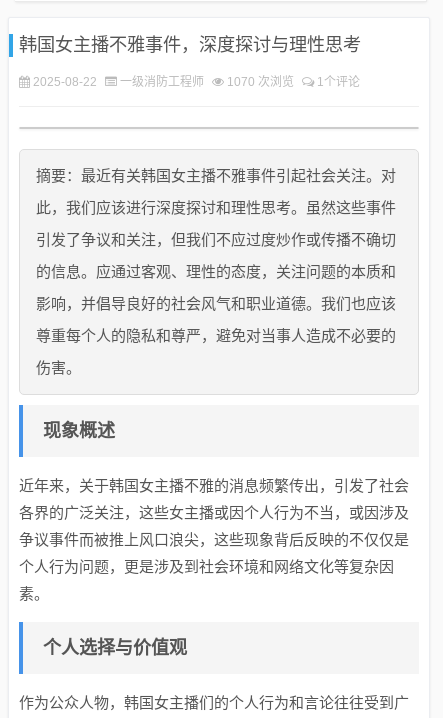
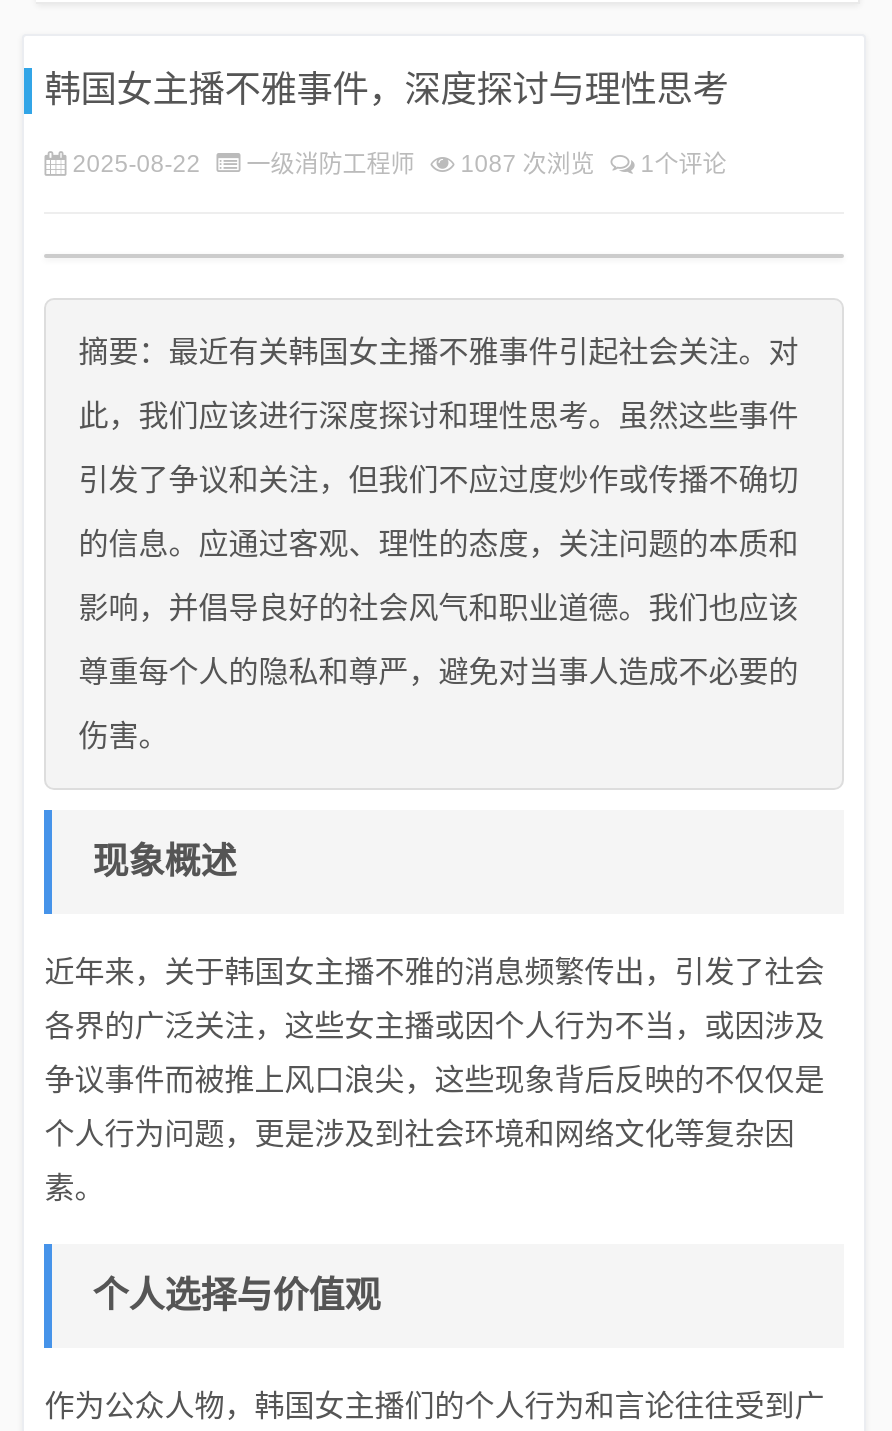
- 2025-08-22 一级消防工程师 1070 次浏览 1个评论
+ 2025-08-22 一级消防工程师 1087 次浏览 1个评论
